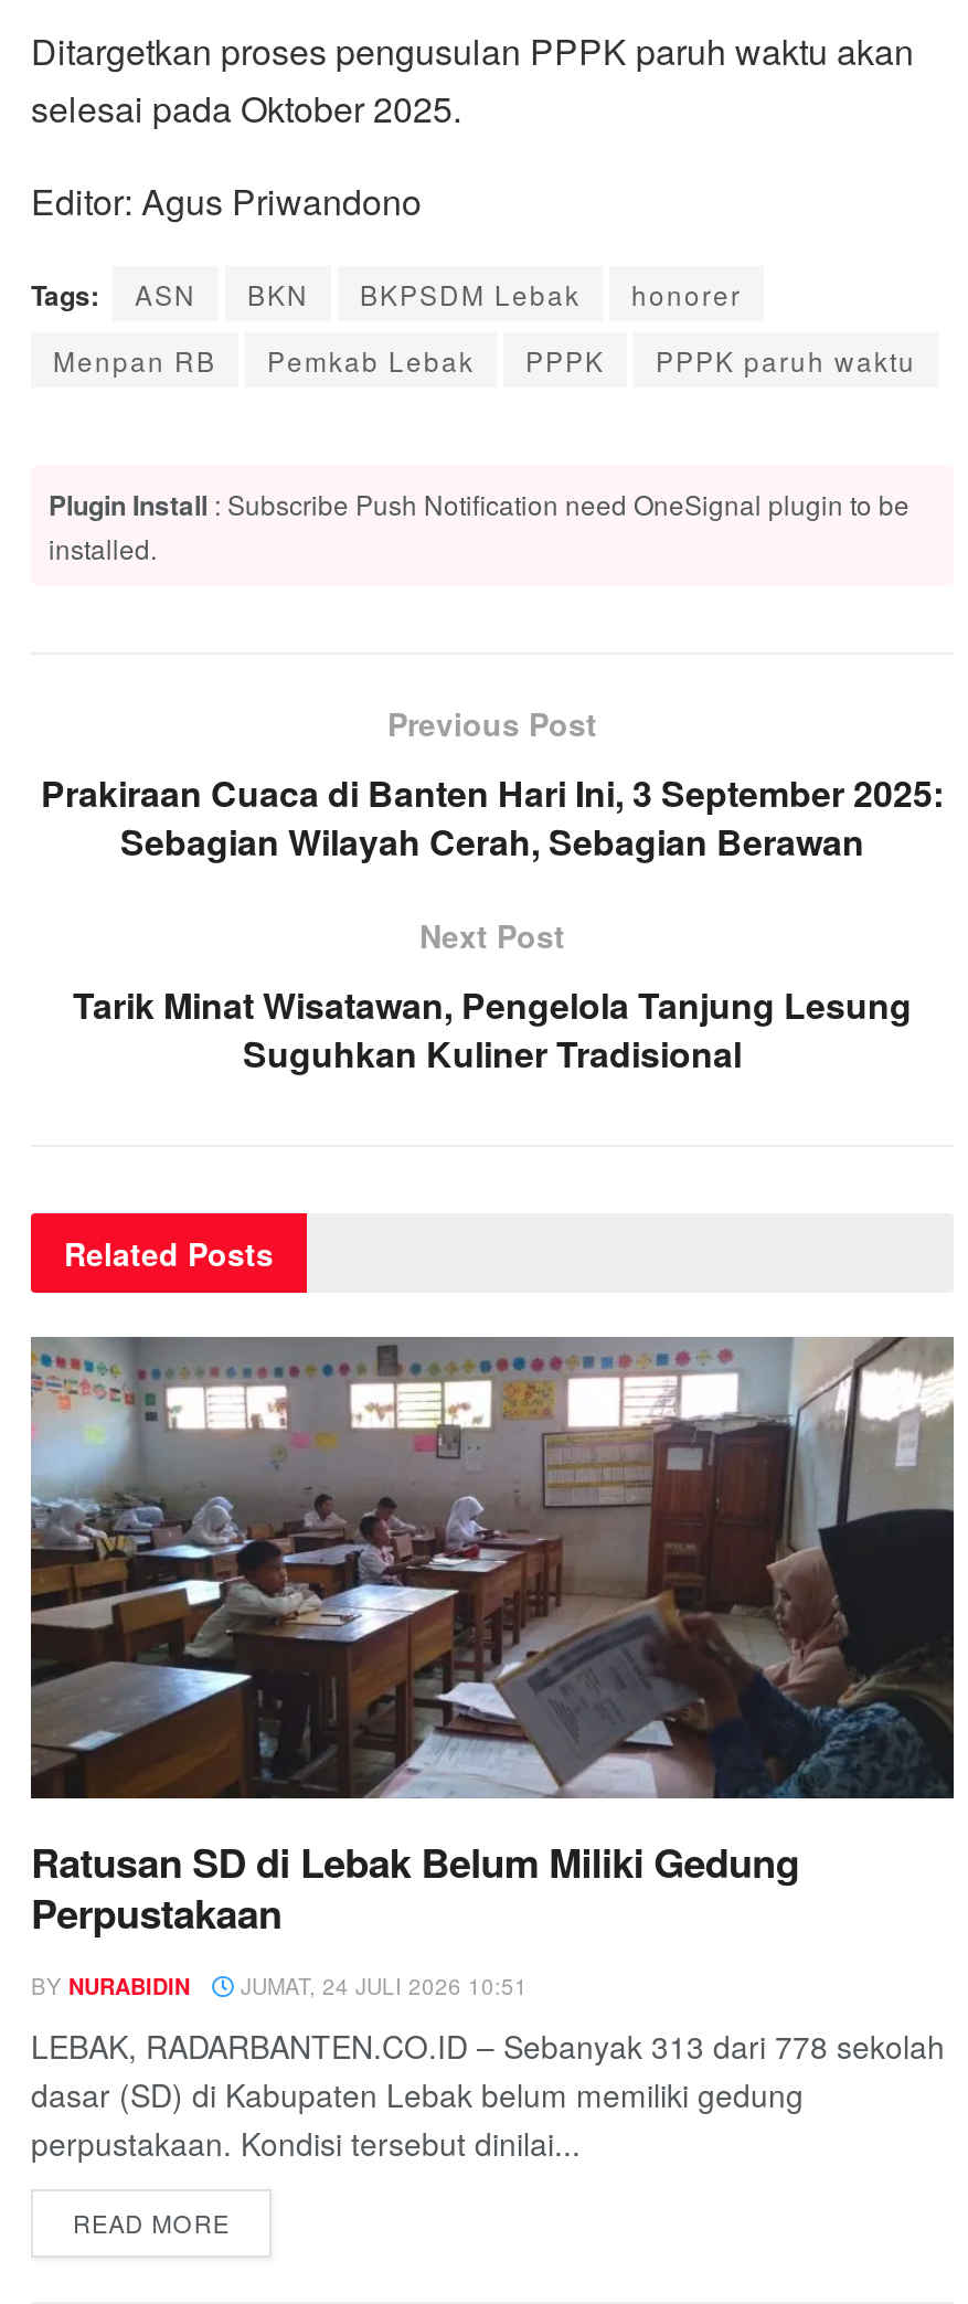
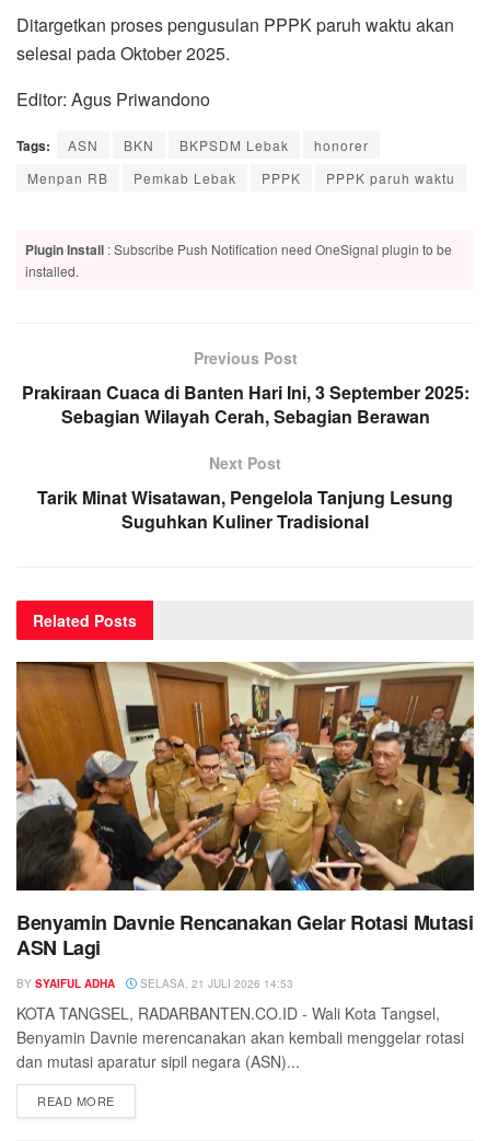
- [image]
- Ratusan SD di Lebak Belum Miliki Gedung
- Perpustakaan
+ [image]
+ Benyamin Davnie Rencanakan Gelar Rotasi Mutasi
+ ASN Lagi

- BY NURABIDIN
- JUMAT, 24 JULI 2026 10:51
+ BY SYAIFUL ADHA
+ SELASA, 21 JULI 2026 14:53

- LEBAK, RADARBANTEN.CO.ID – Sebanyak 313 dari 778 sekolah
- dasar (SD) di Kabupaten Lebak belum memiliki gedung
- perpustakaan. Kondisi tersebut dinilai...
+ KOTA TANGSEL, RADARBANTEN.CO.ID - Wali Kota Tangsel,
+ Benyamin Davnie merencanakan akan kembali menggelar rotasi
+ dan mutasi aparatur sipil negara (ASN)...
